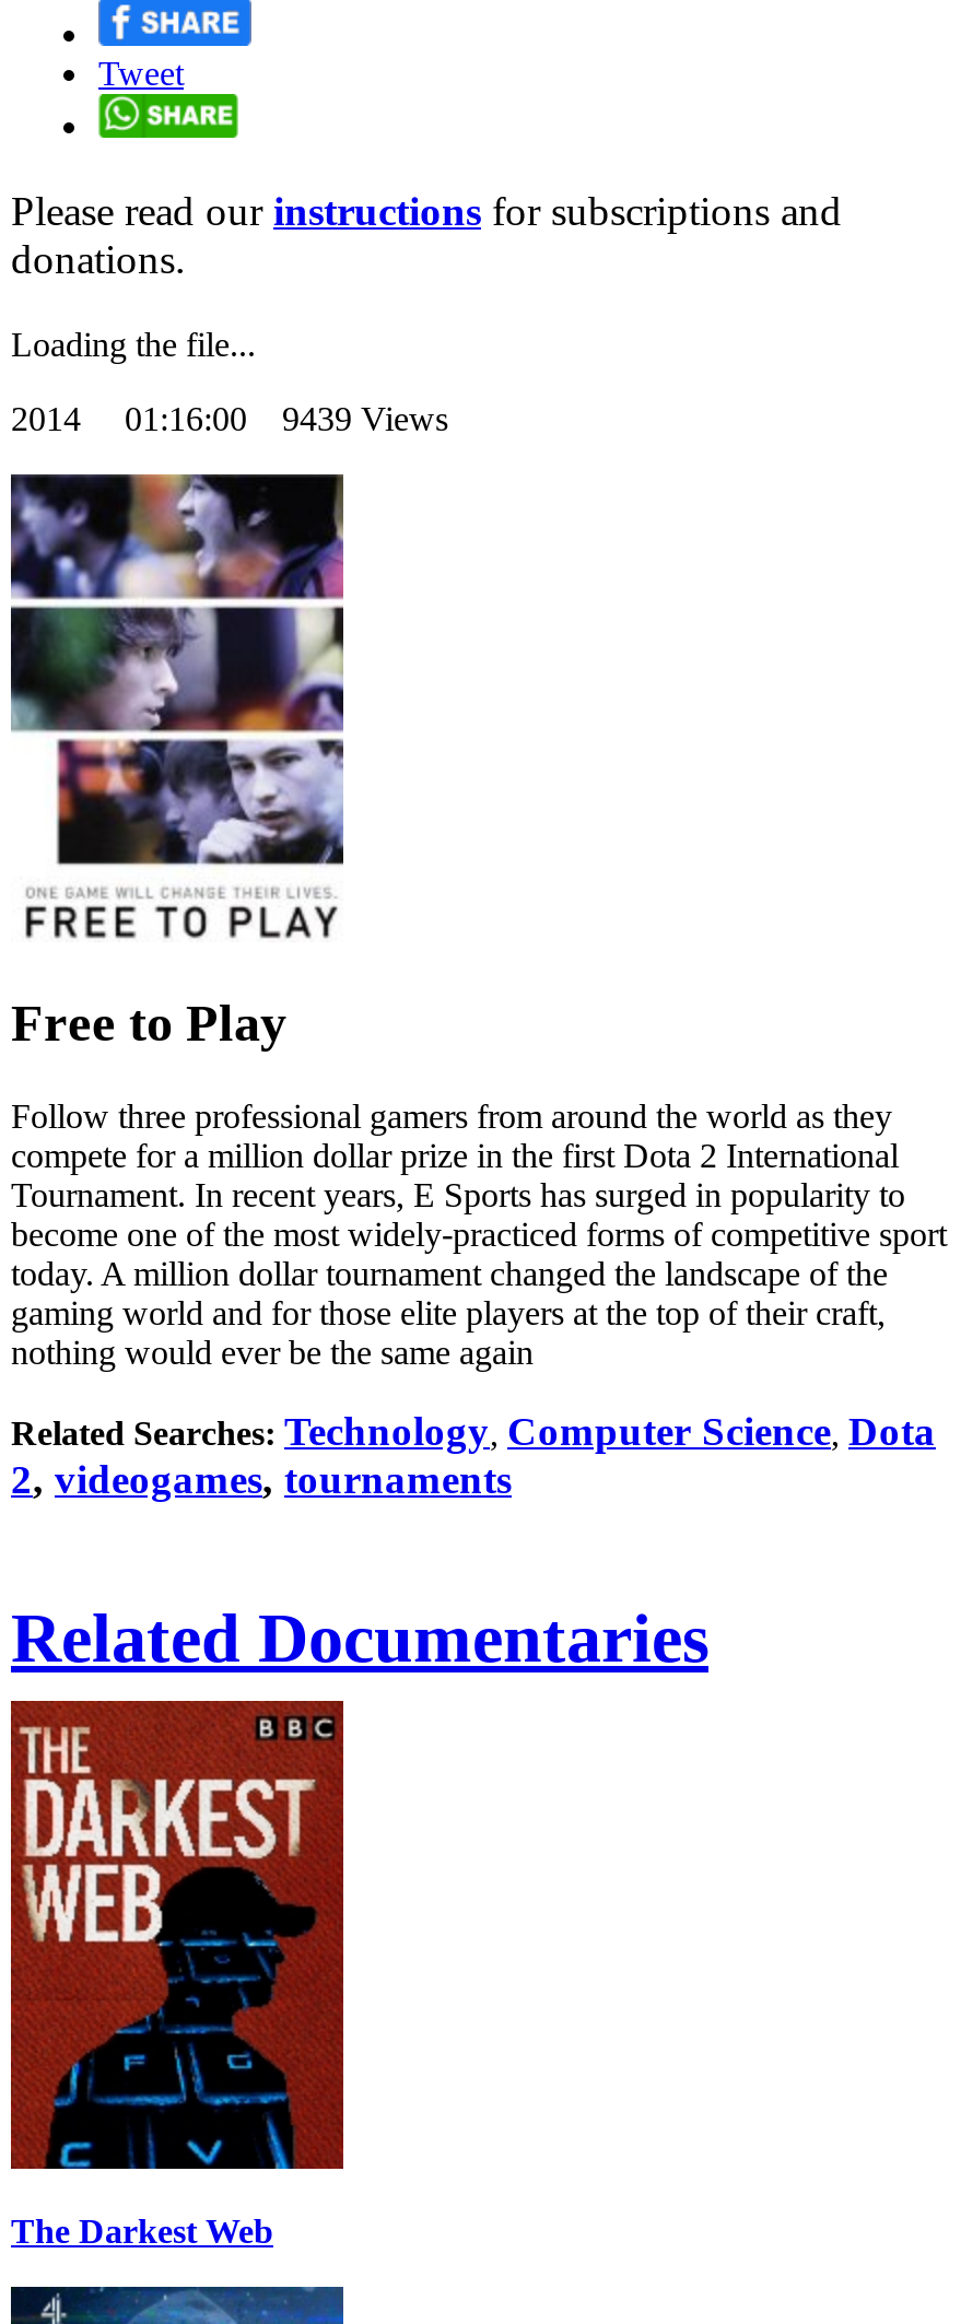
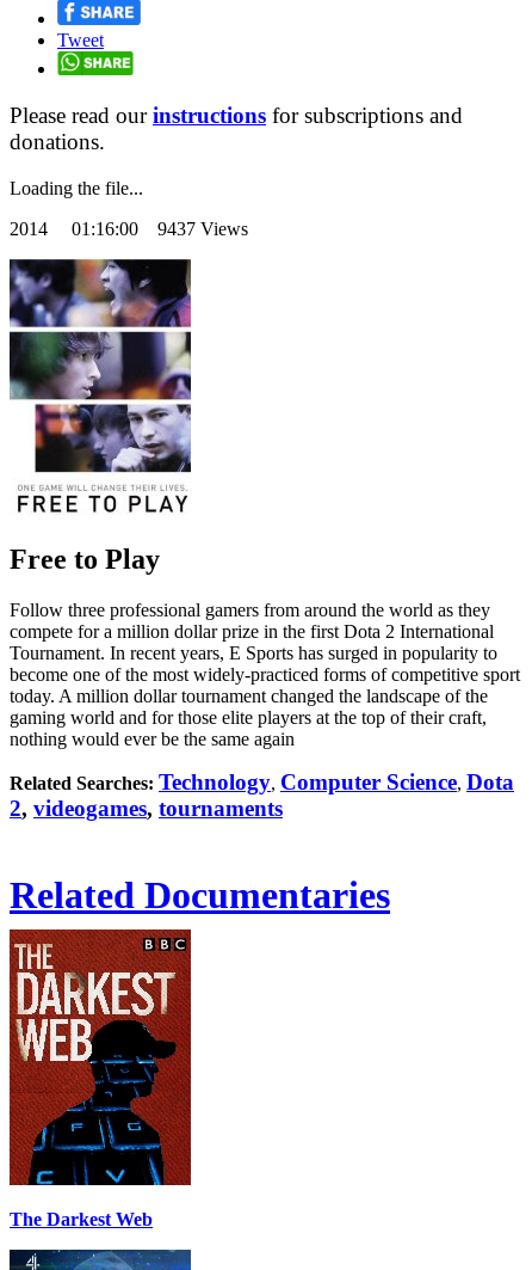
- 2014 01:16:00 9439 Views
+ 2014 01:16:00 9437 Views
